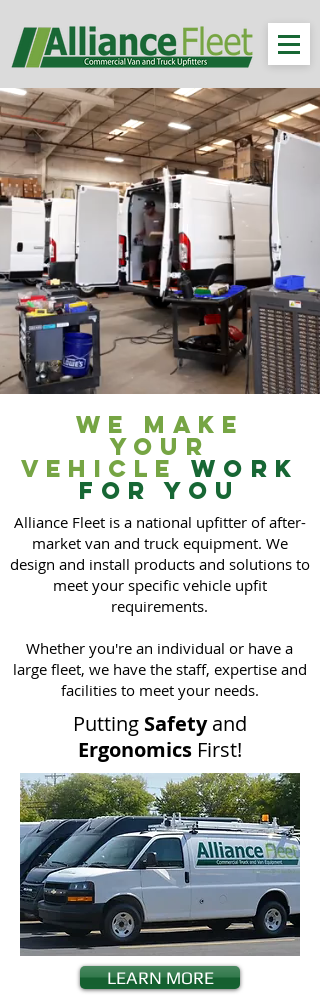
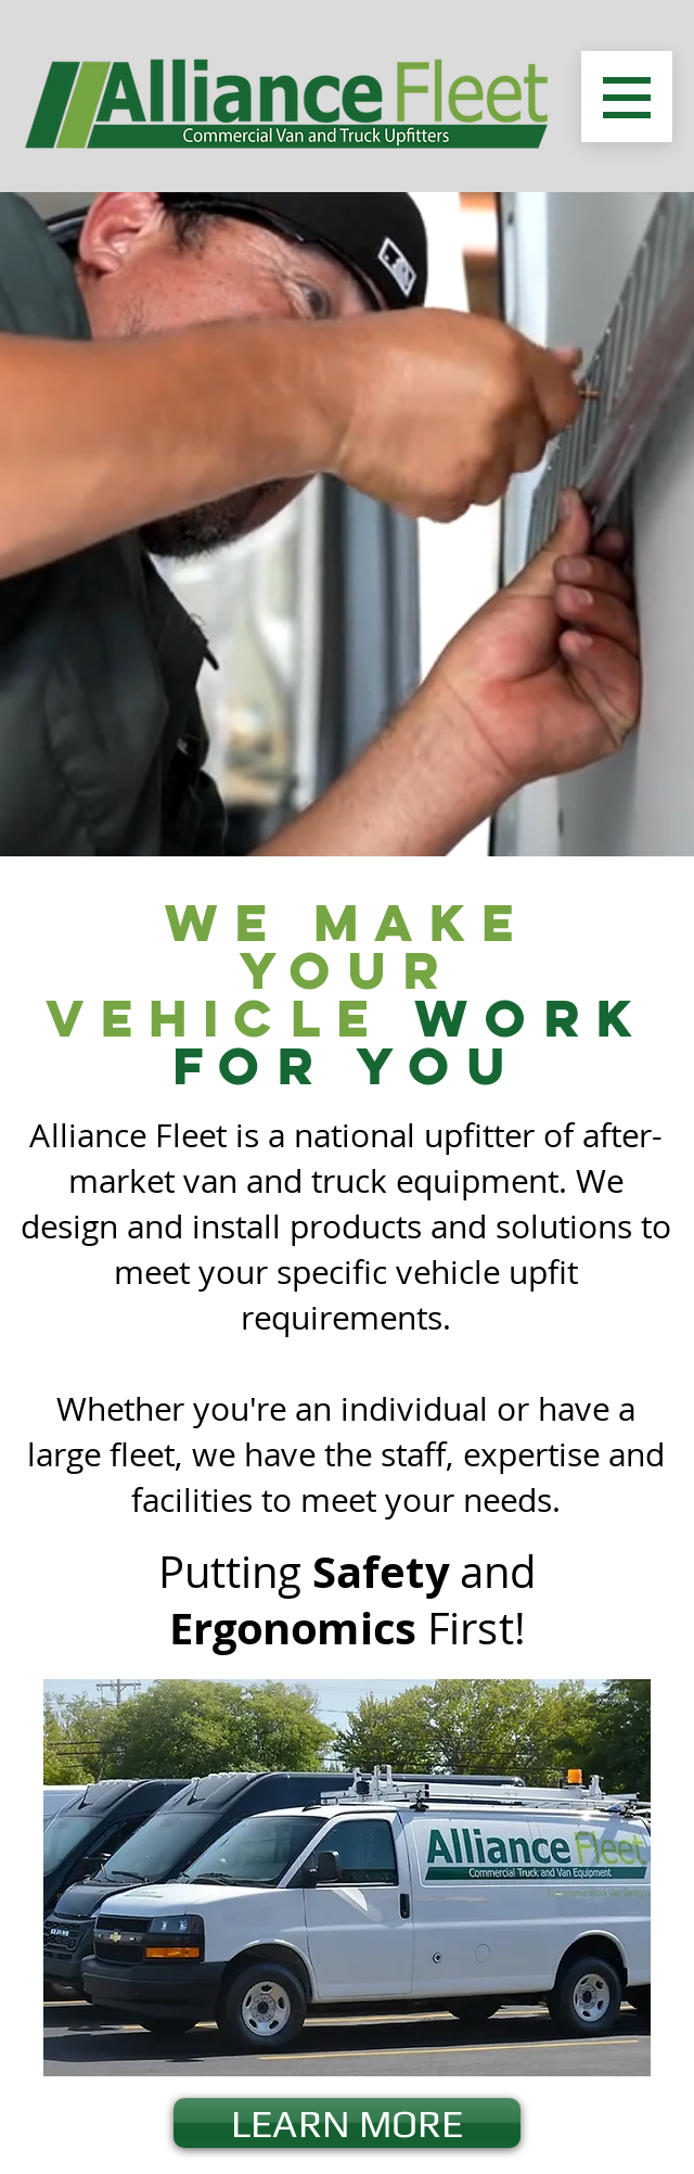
- [image]
+ [image]
